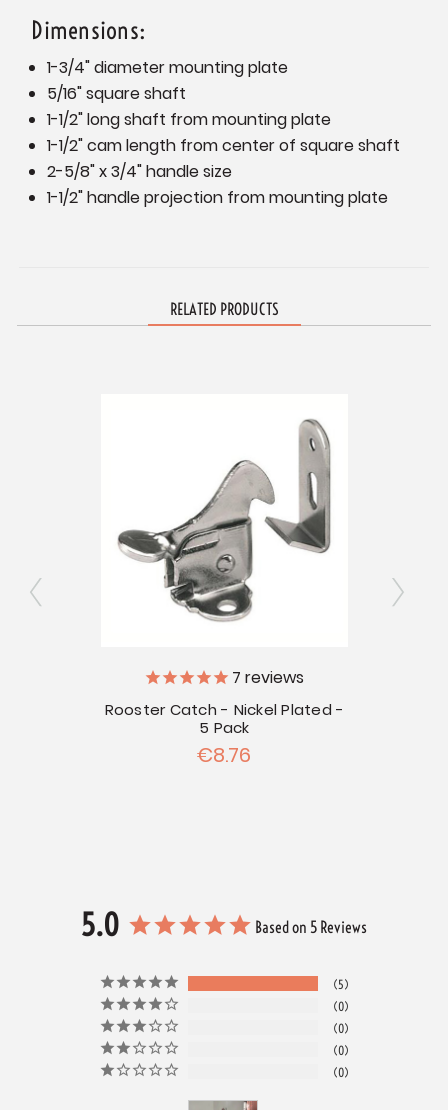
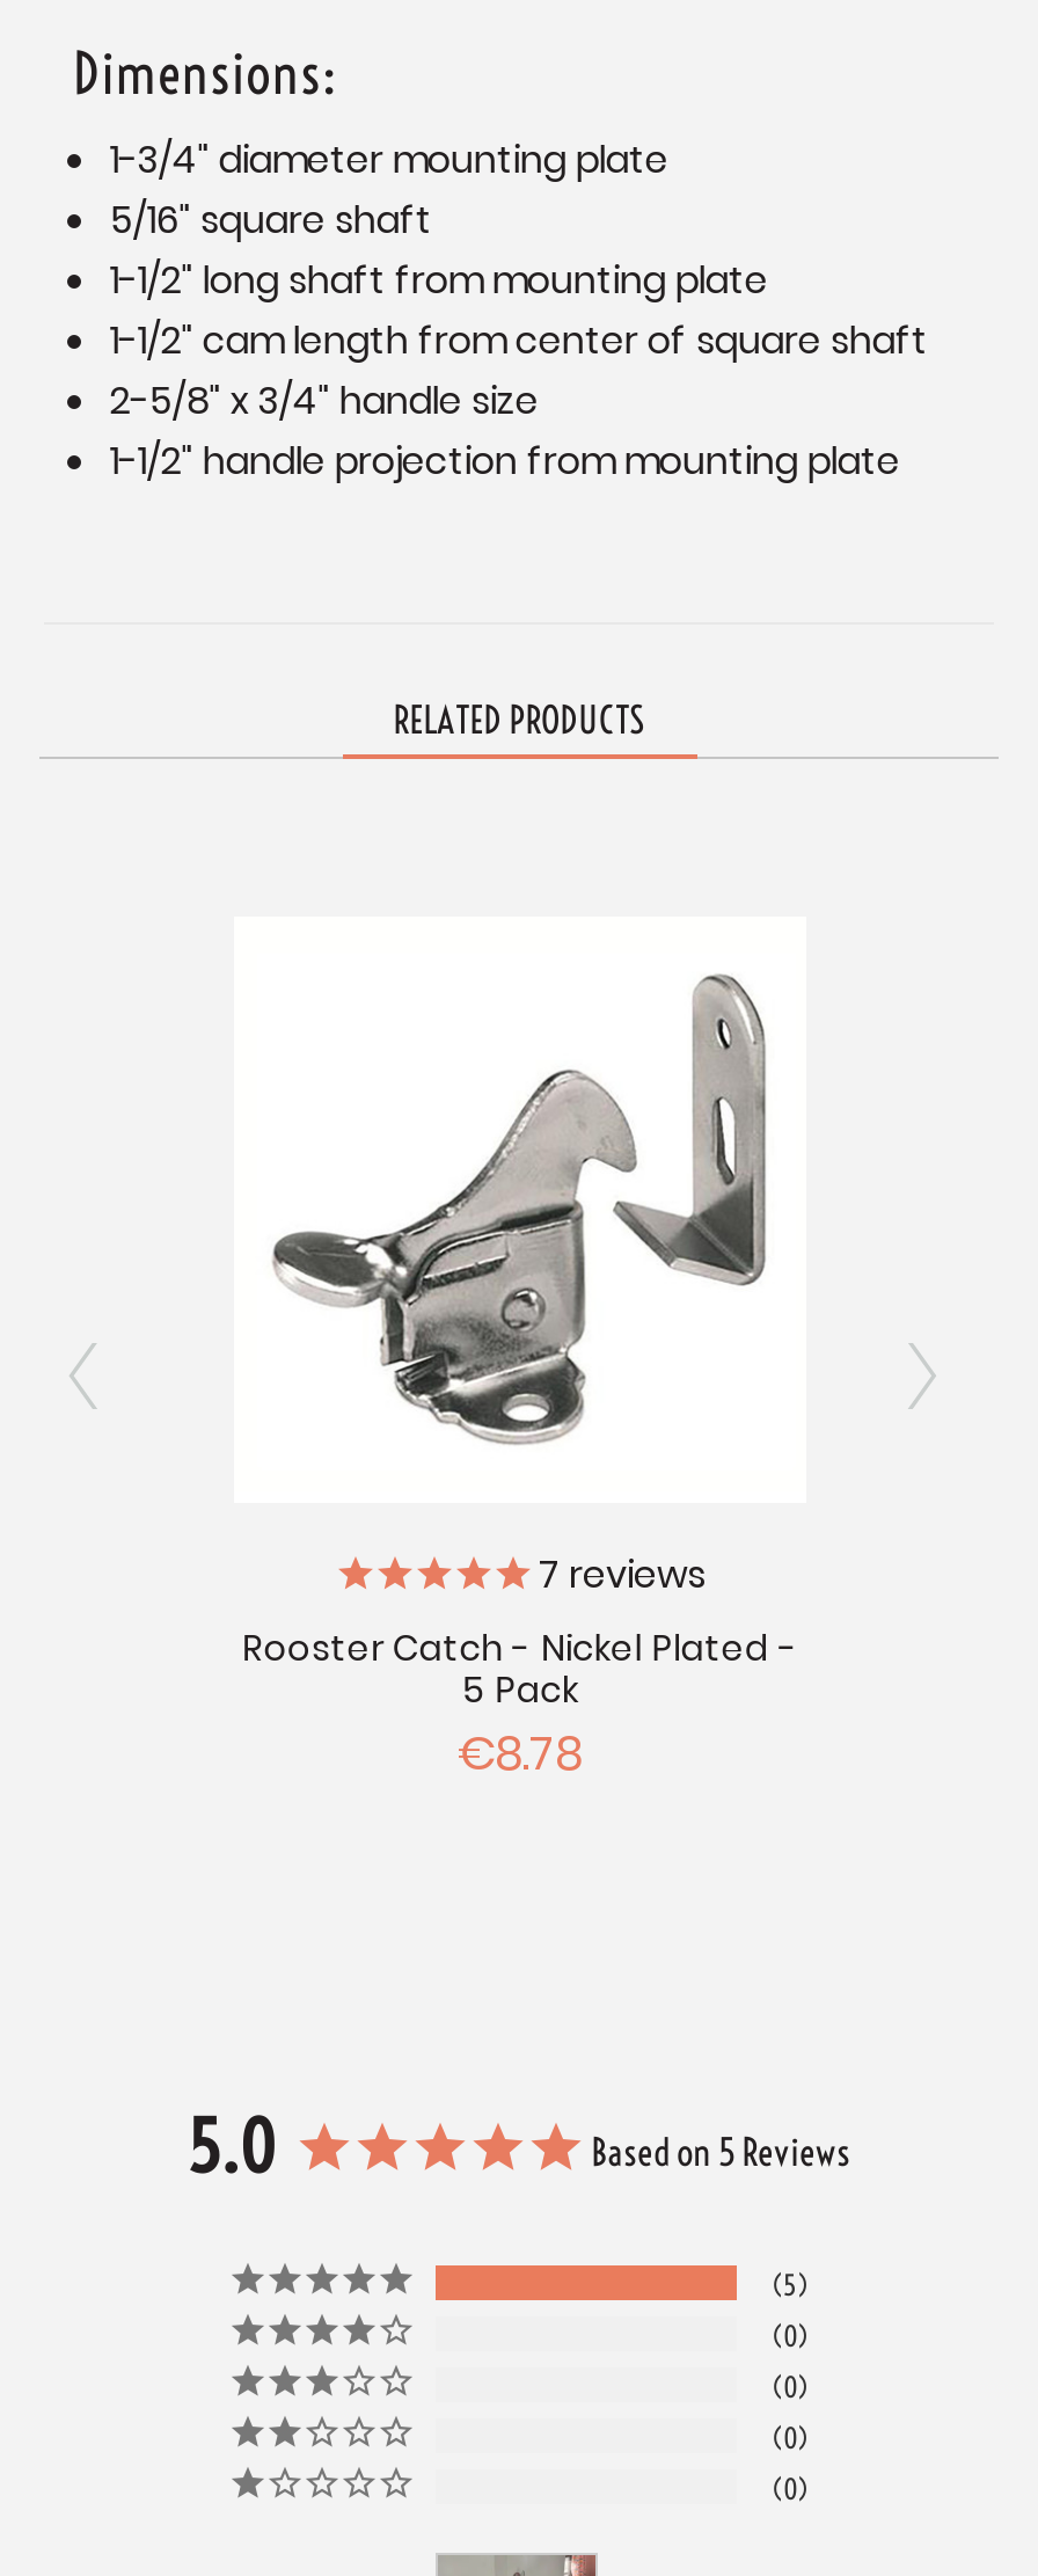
- €8.76
+ €8.78
